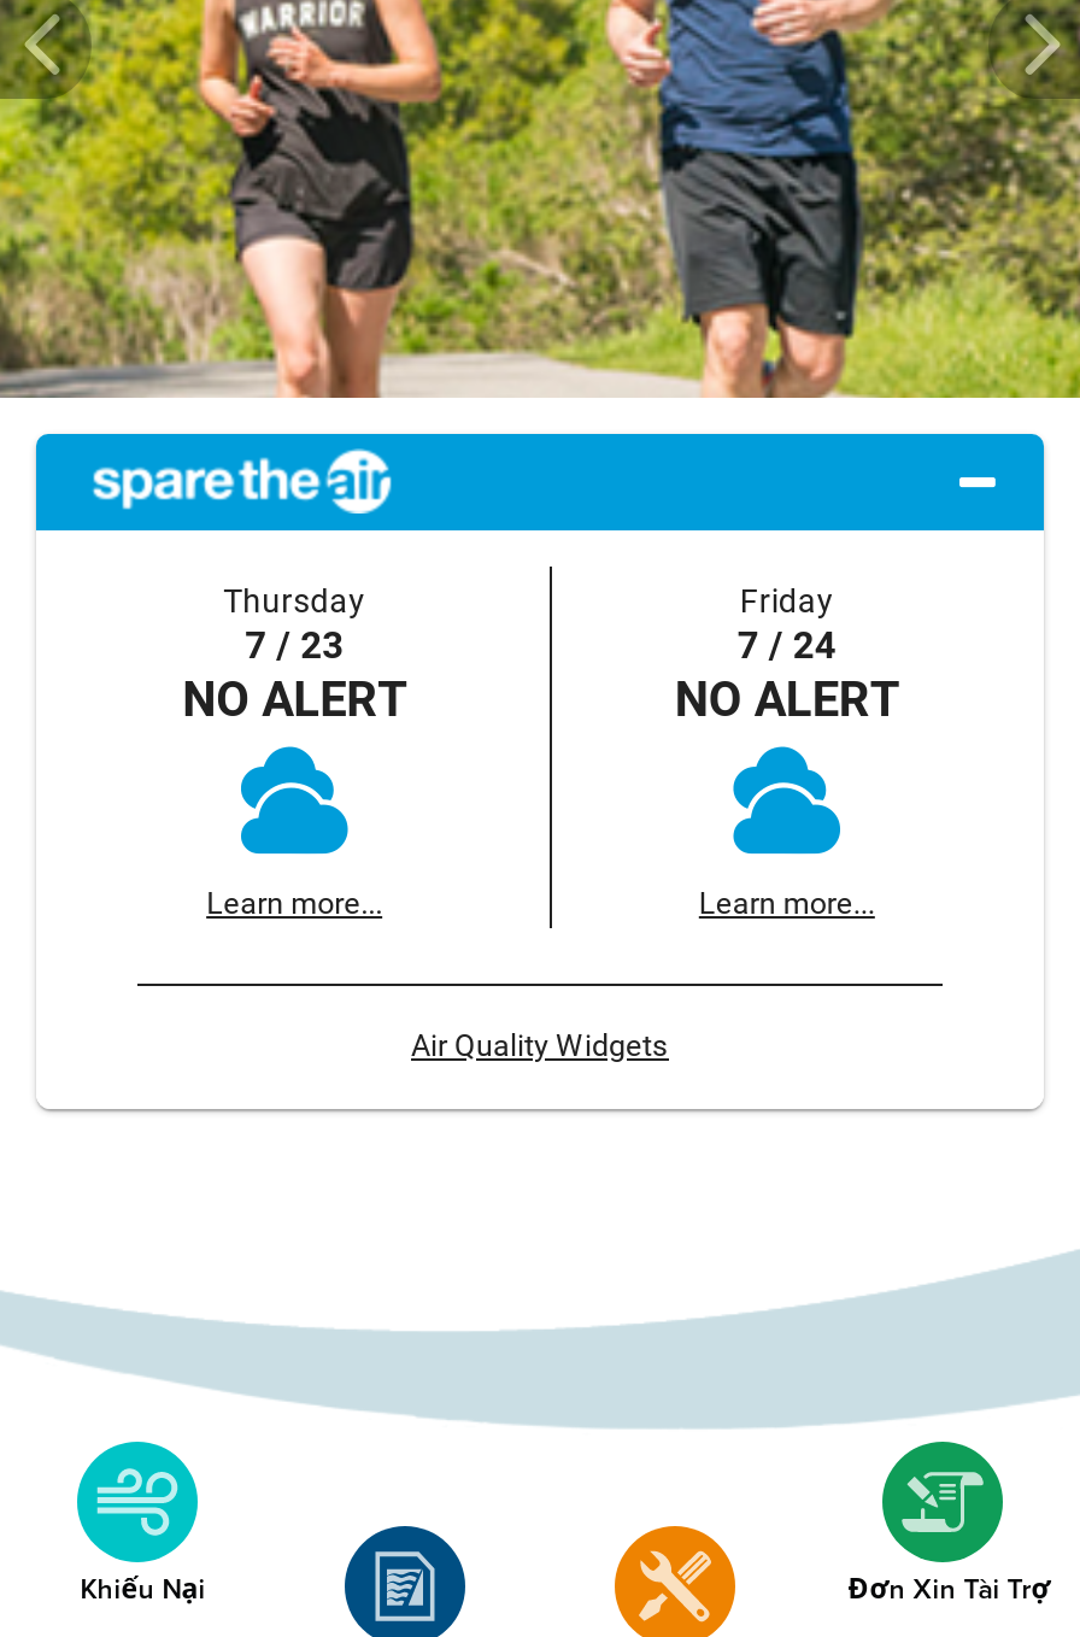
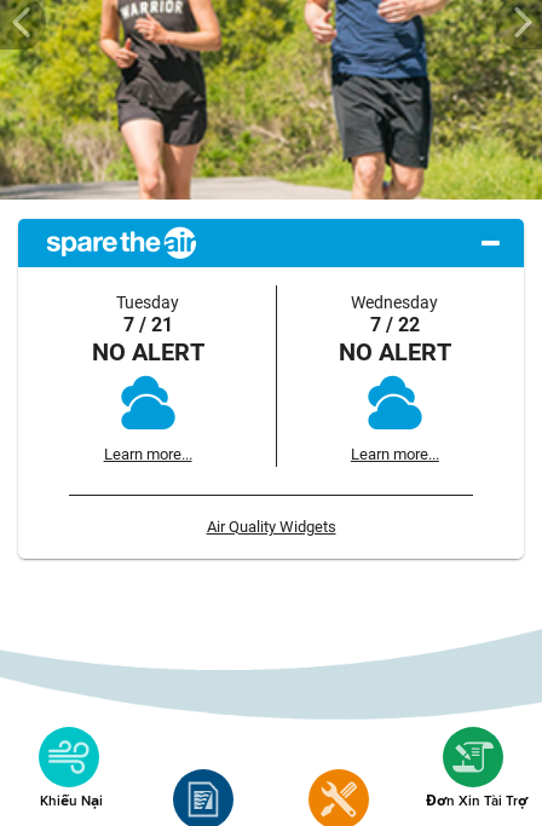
- Thursday
- 7 / 23
+ Tuesday
+ 7 / 21

- Friday
- 7 / 24
+ Wednesday
+ 7 / 22
